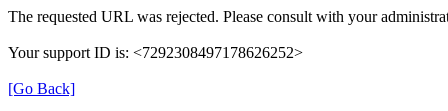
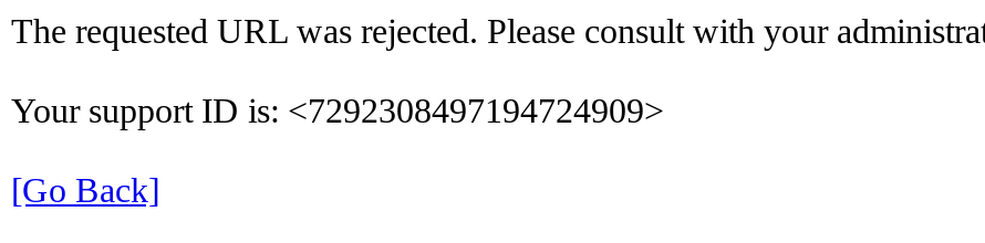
- Your support ID is: <7292308497178626252>
+ Your support ID is: <7292308497194724909>
